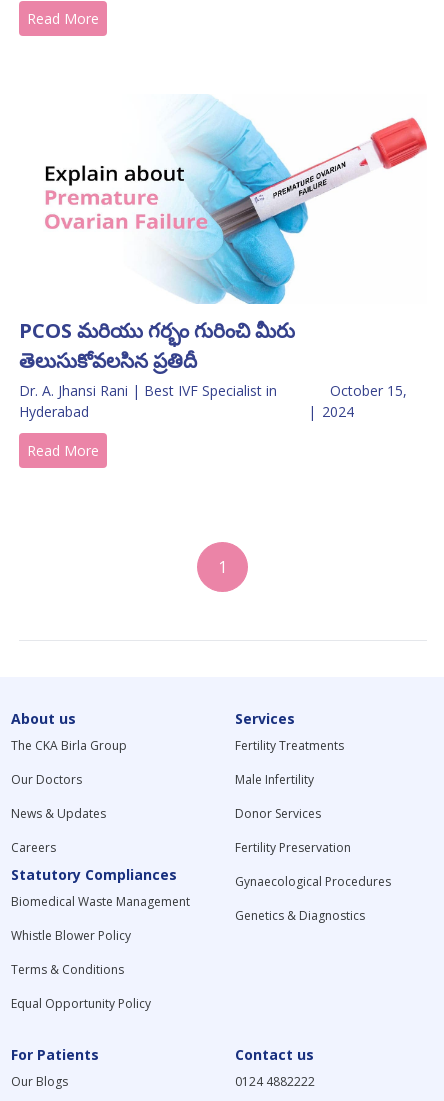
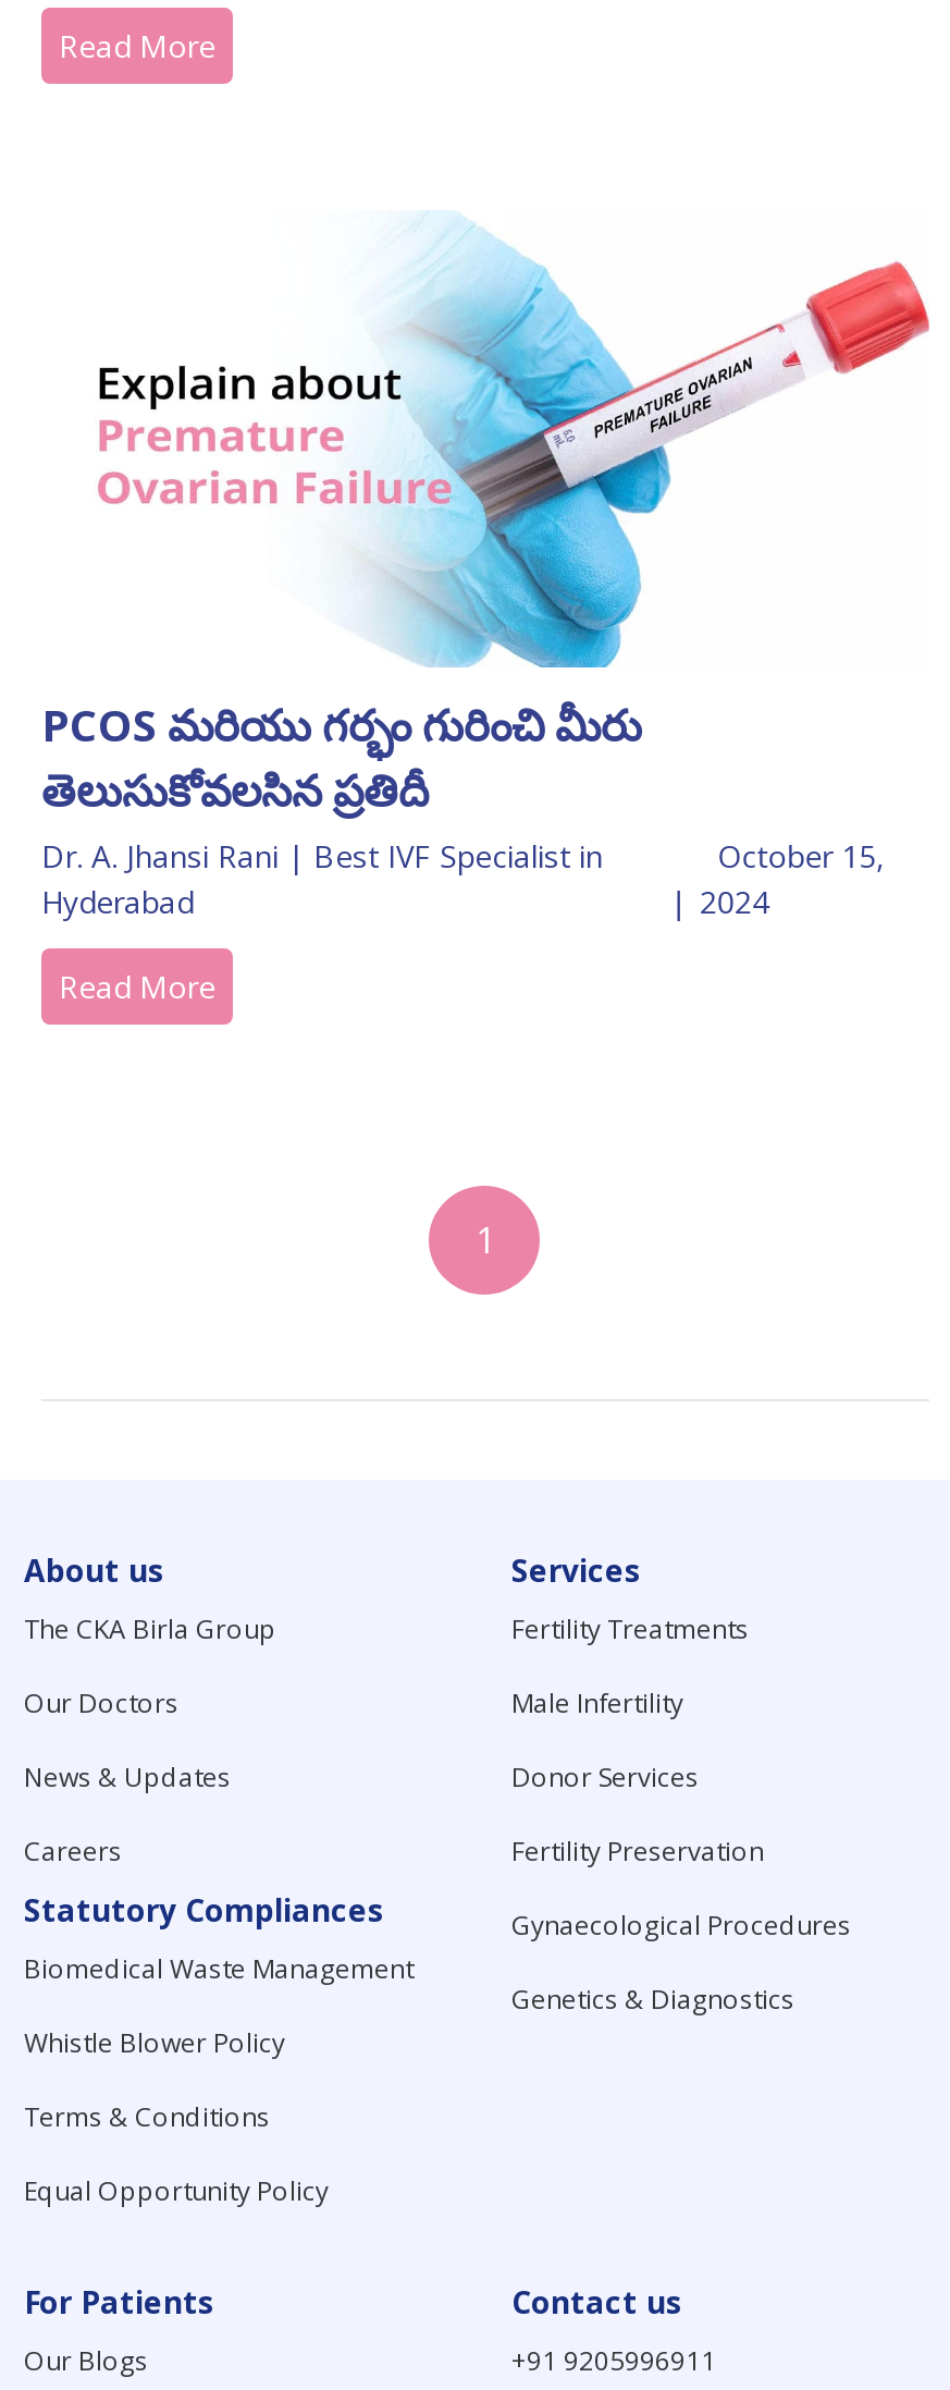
- 0124 4882222
+ +91 9205996911
